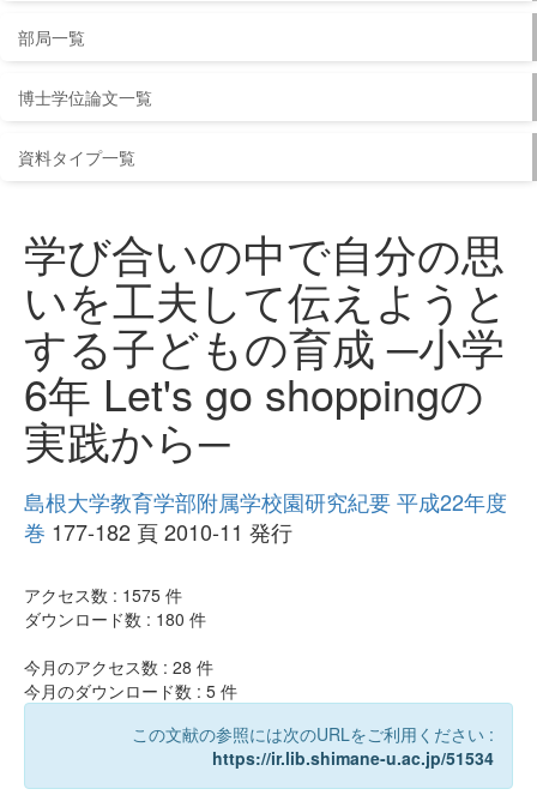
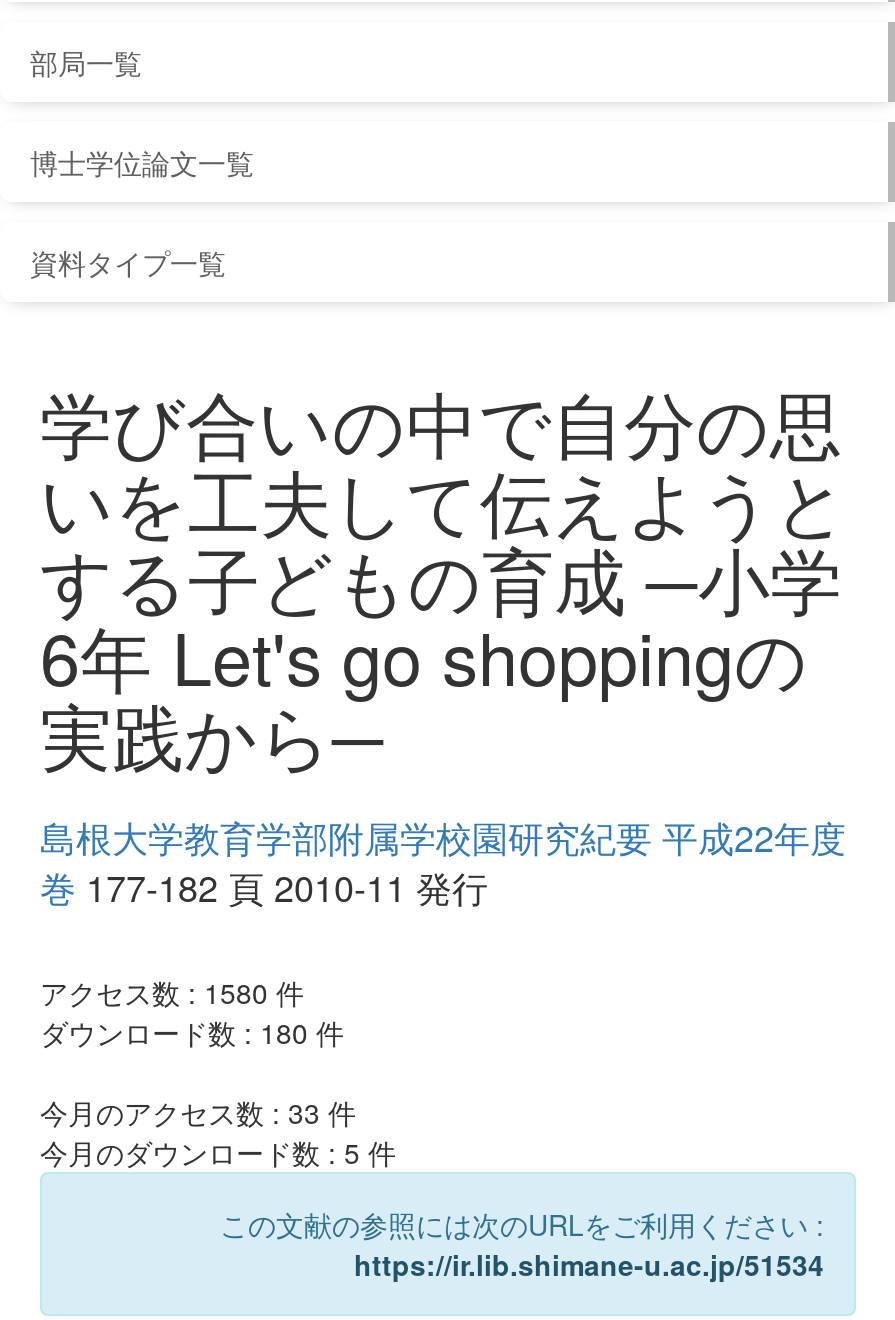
- アクセス数 : 1575件
+ アクセス数 : 1580件

- 今月のアクセス数 : 28件
+ 今月のアクセス数 : 33件
